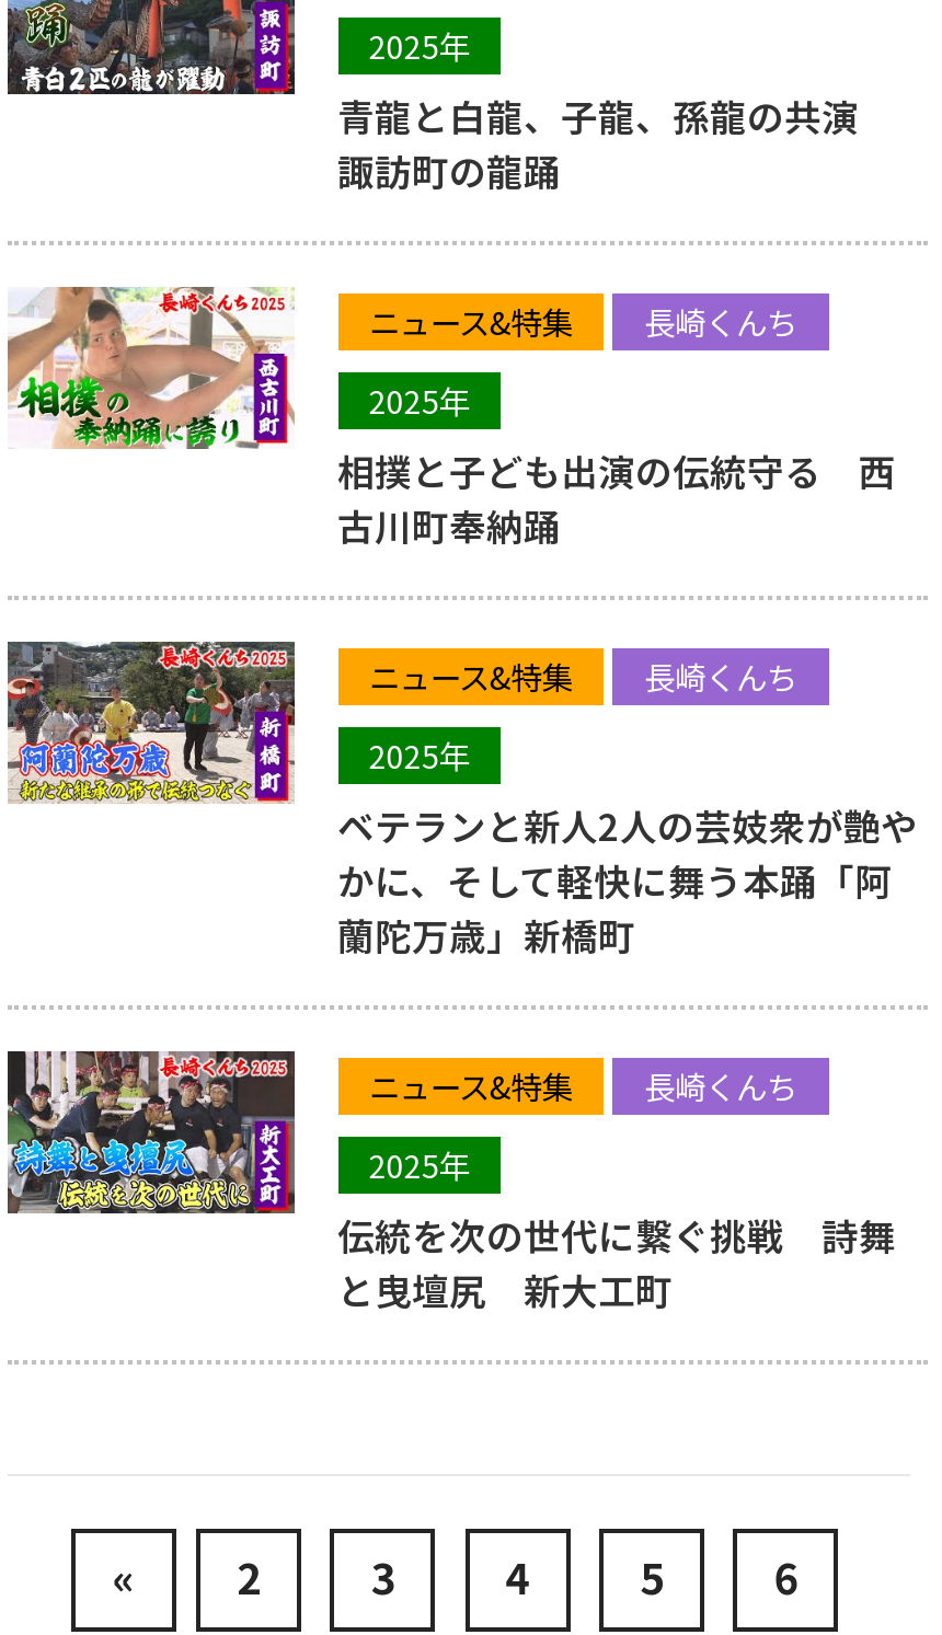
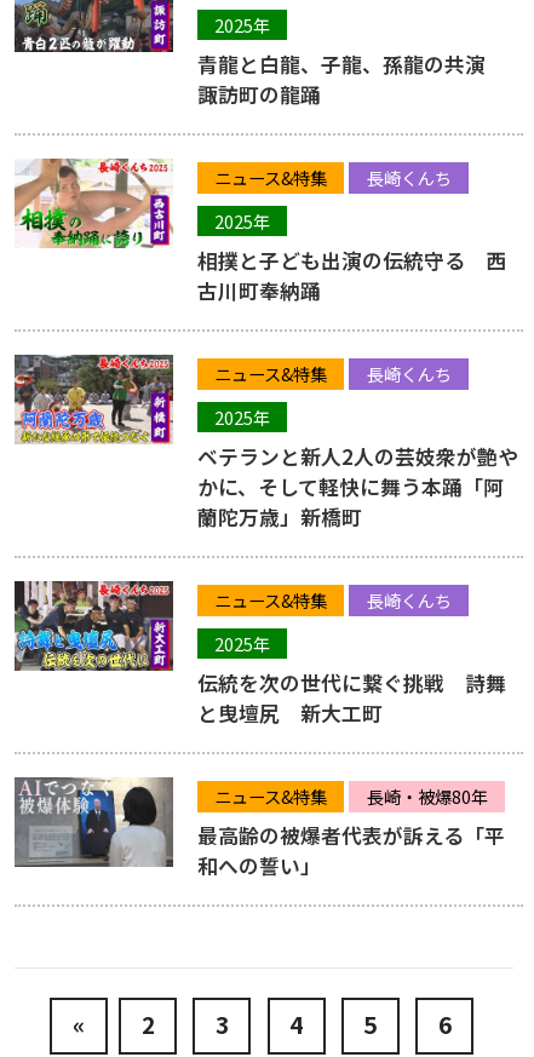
+ [image]
+ ニュース&特集
+ 長崎・被爆80年
+ 最高齢の被爆者代表が訴える「平
+ 和への誓い」
